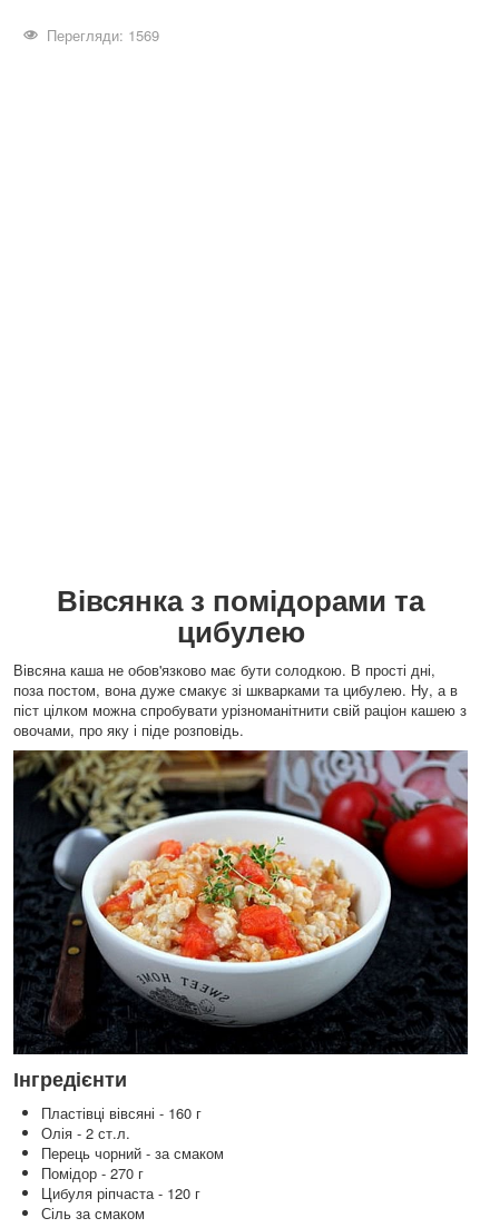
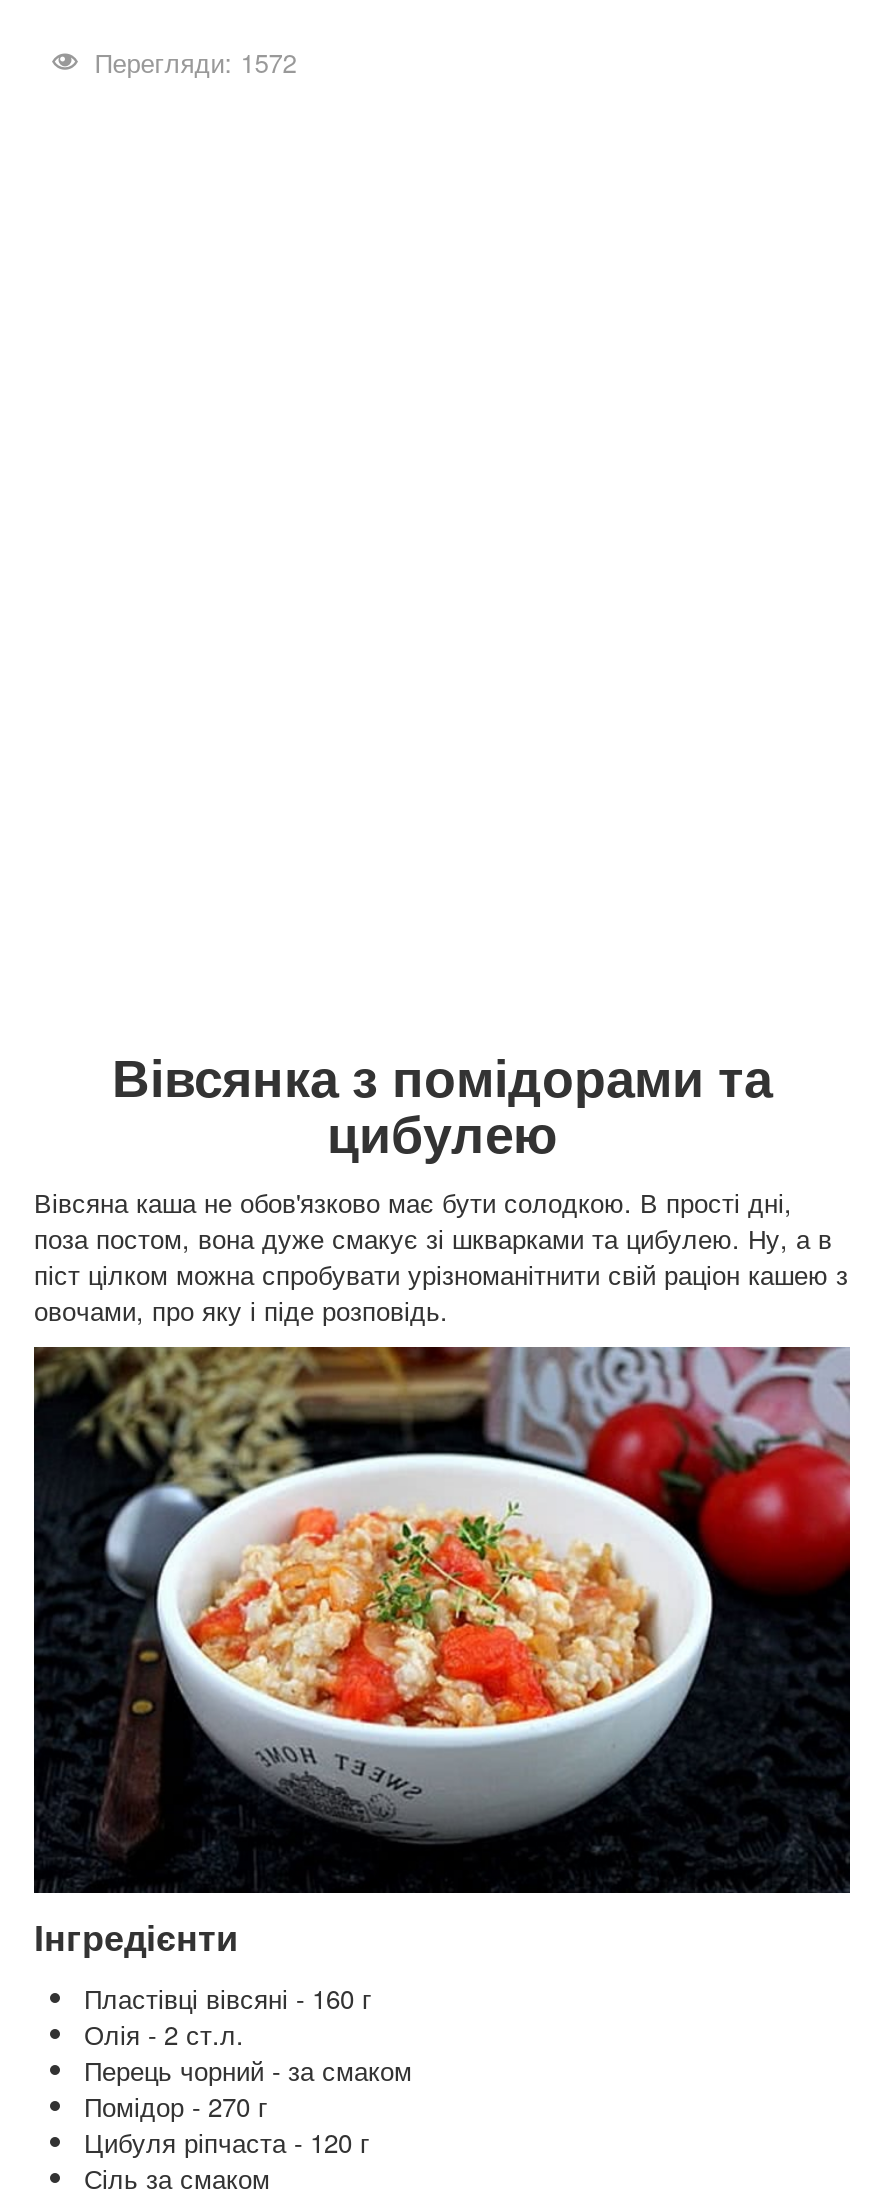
- Перегляди: 1569
+ Перегляди: 1572
